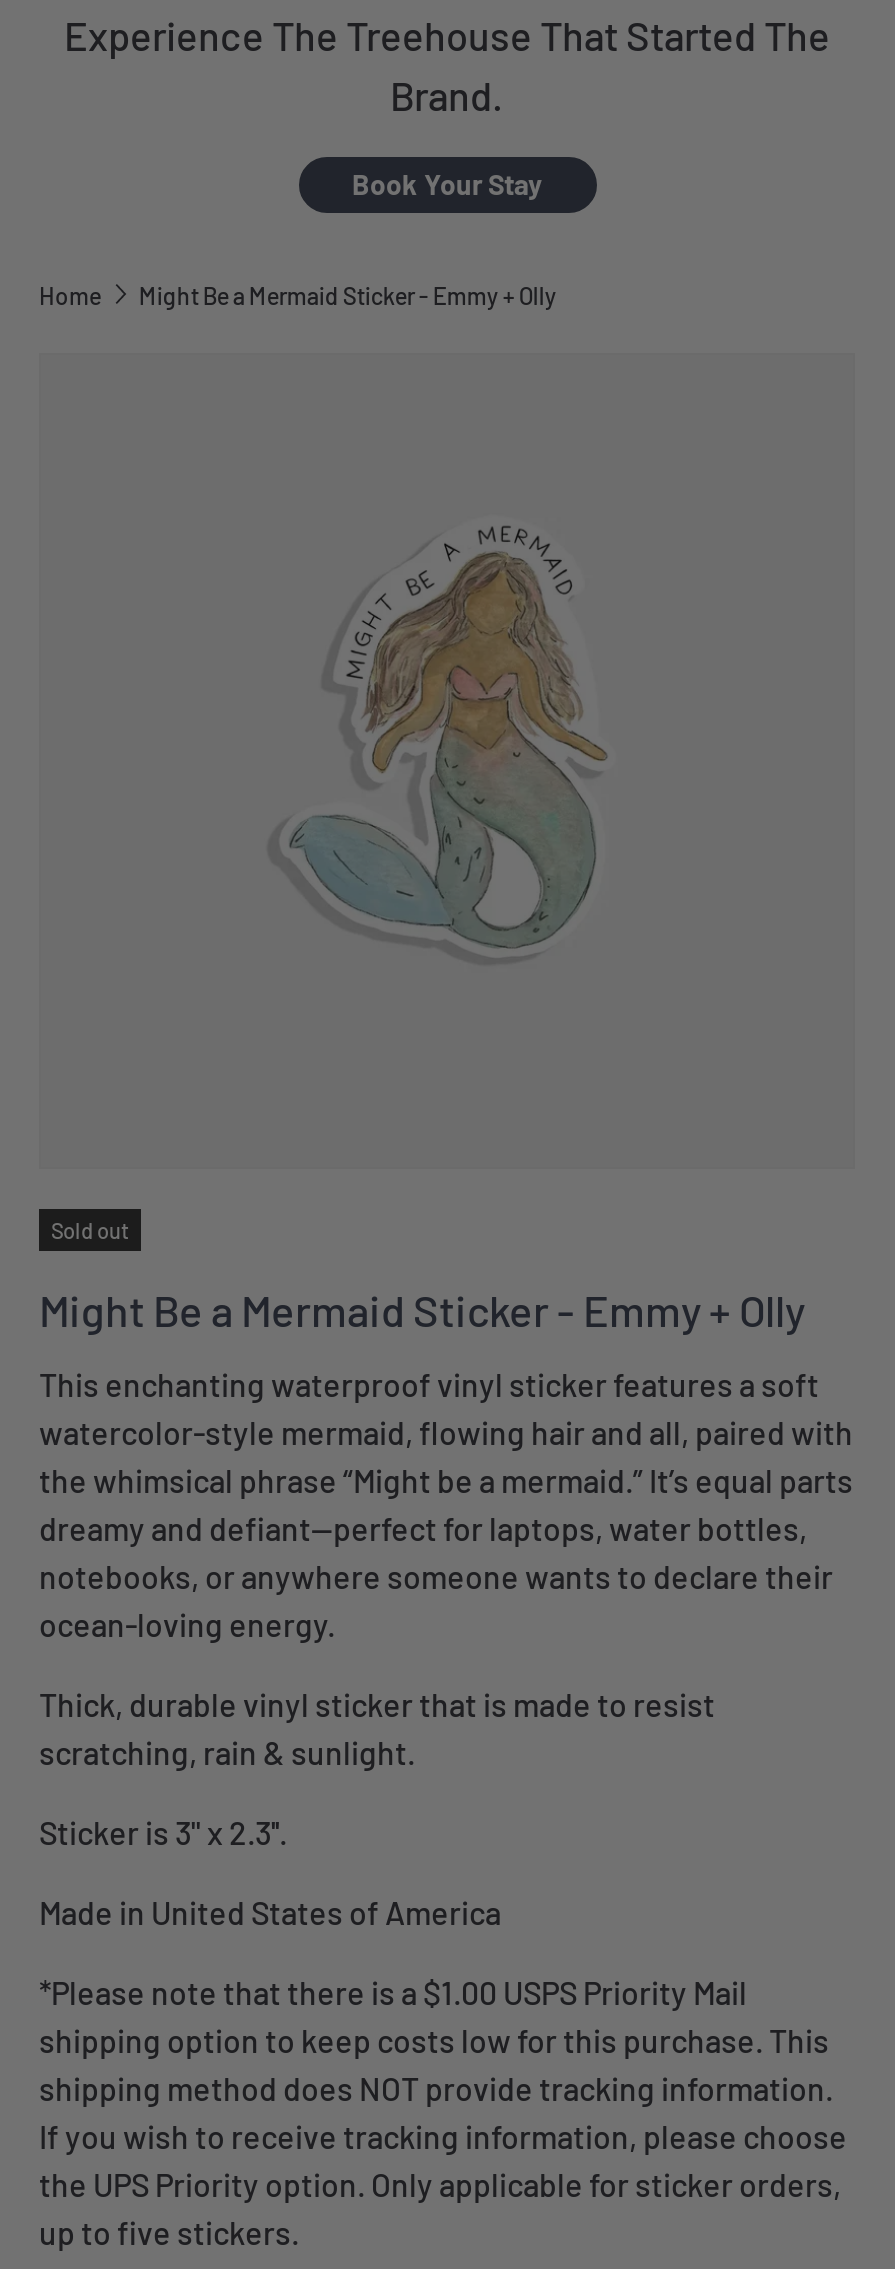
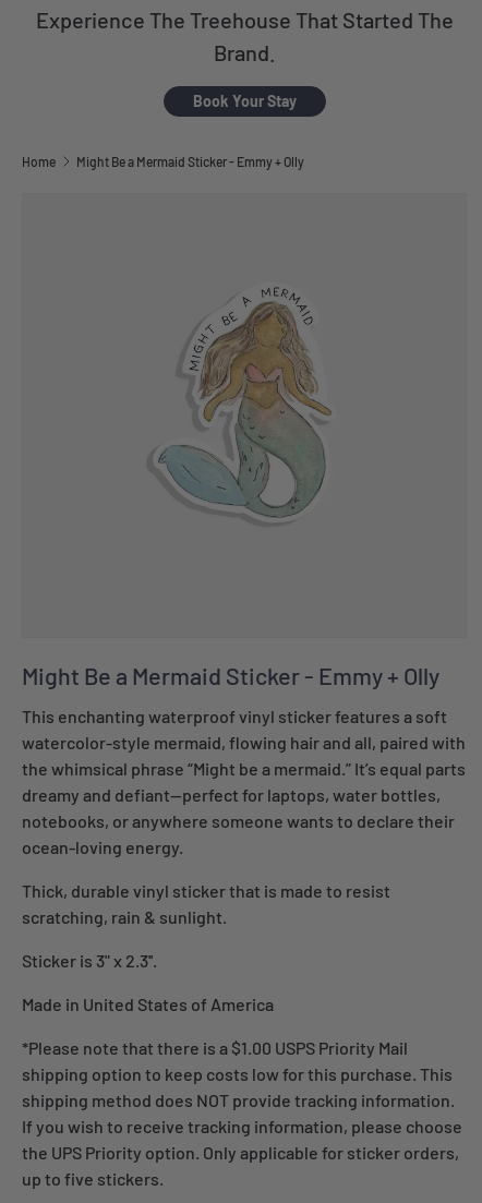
- Sold out
